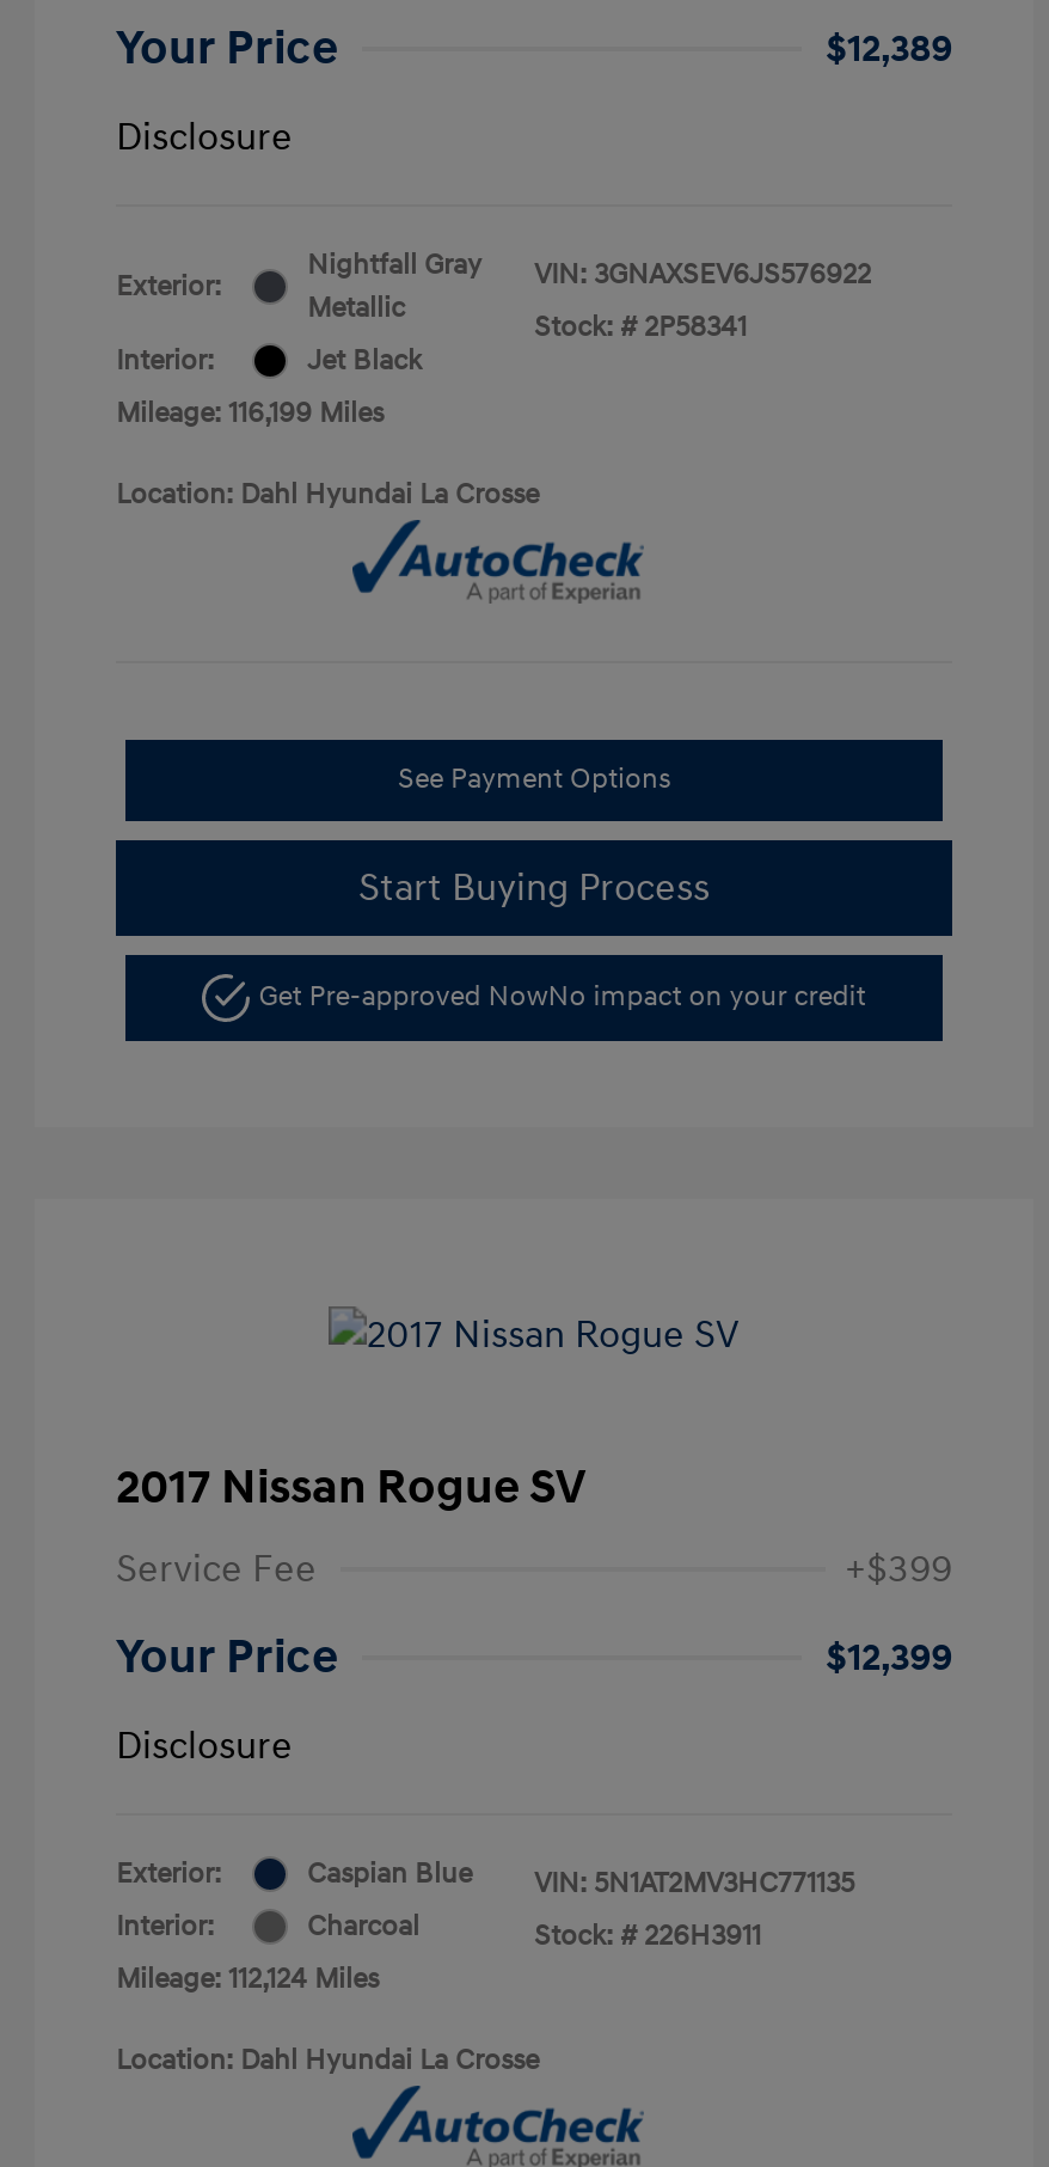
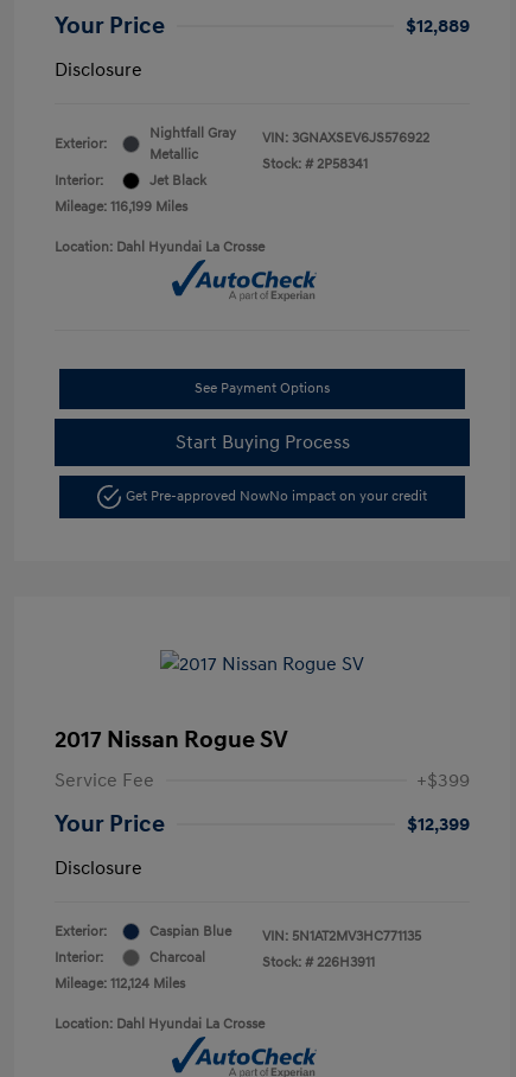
- $12,389
+ $12,889
